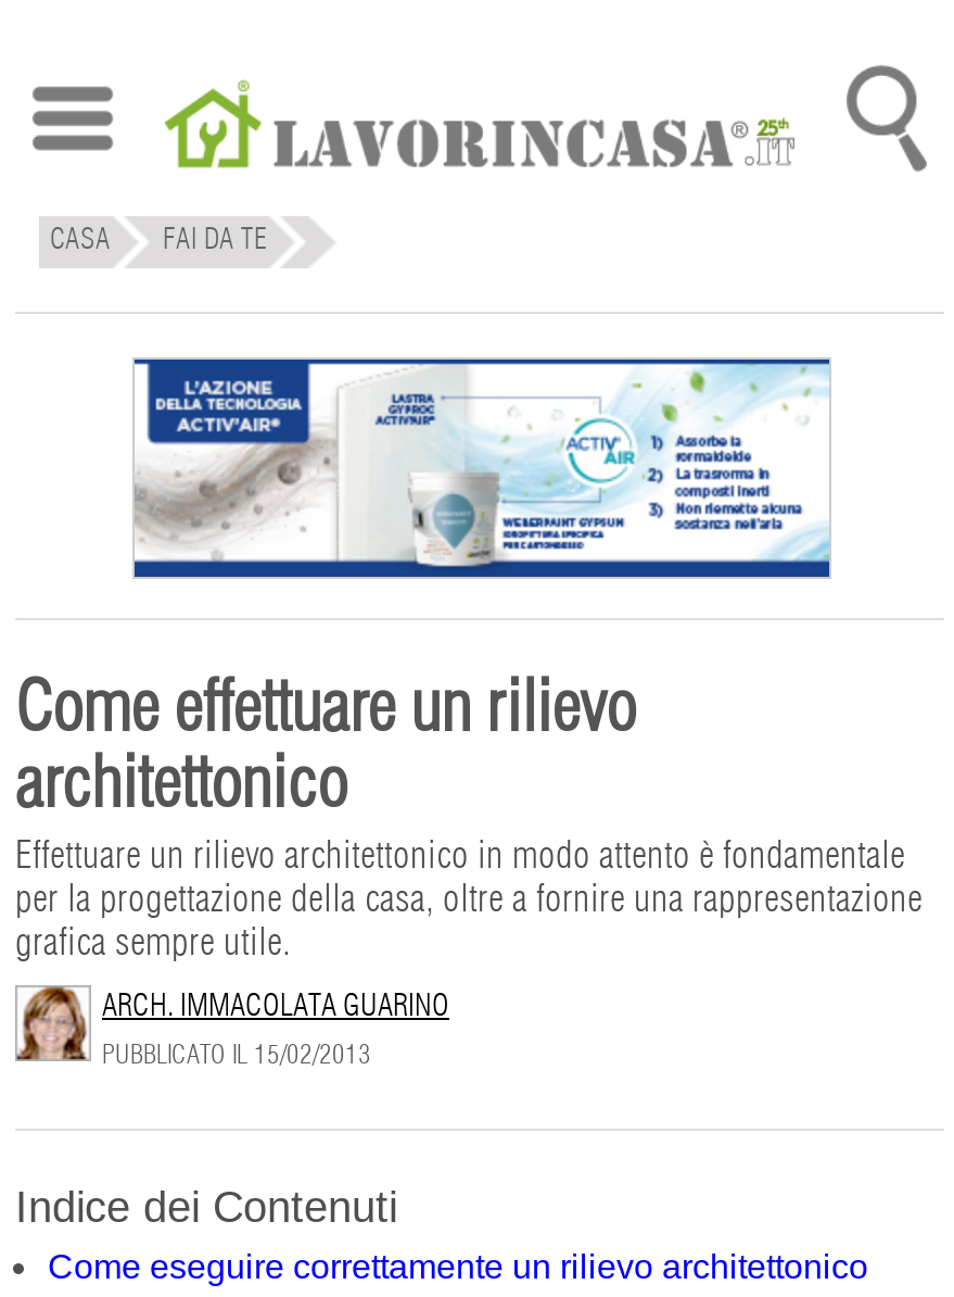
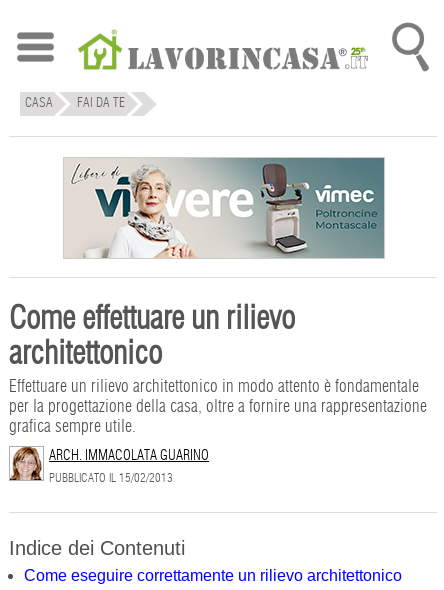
- [image]
+ [image]
